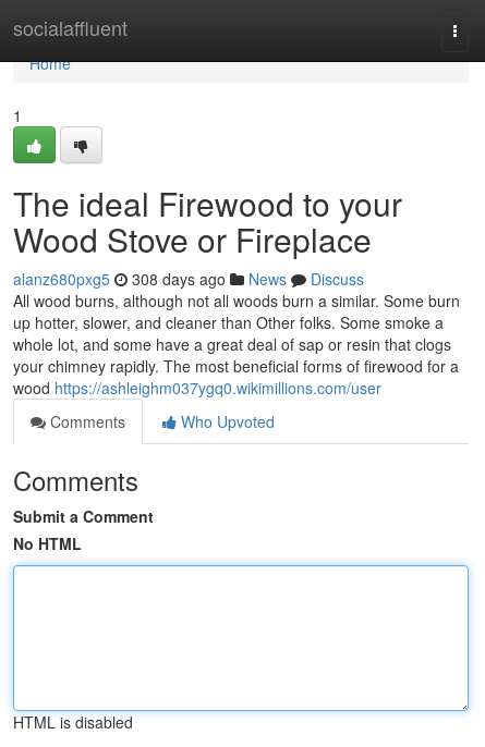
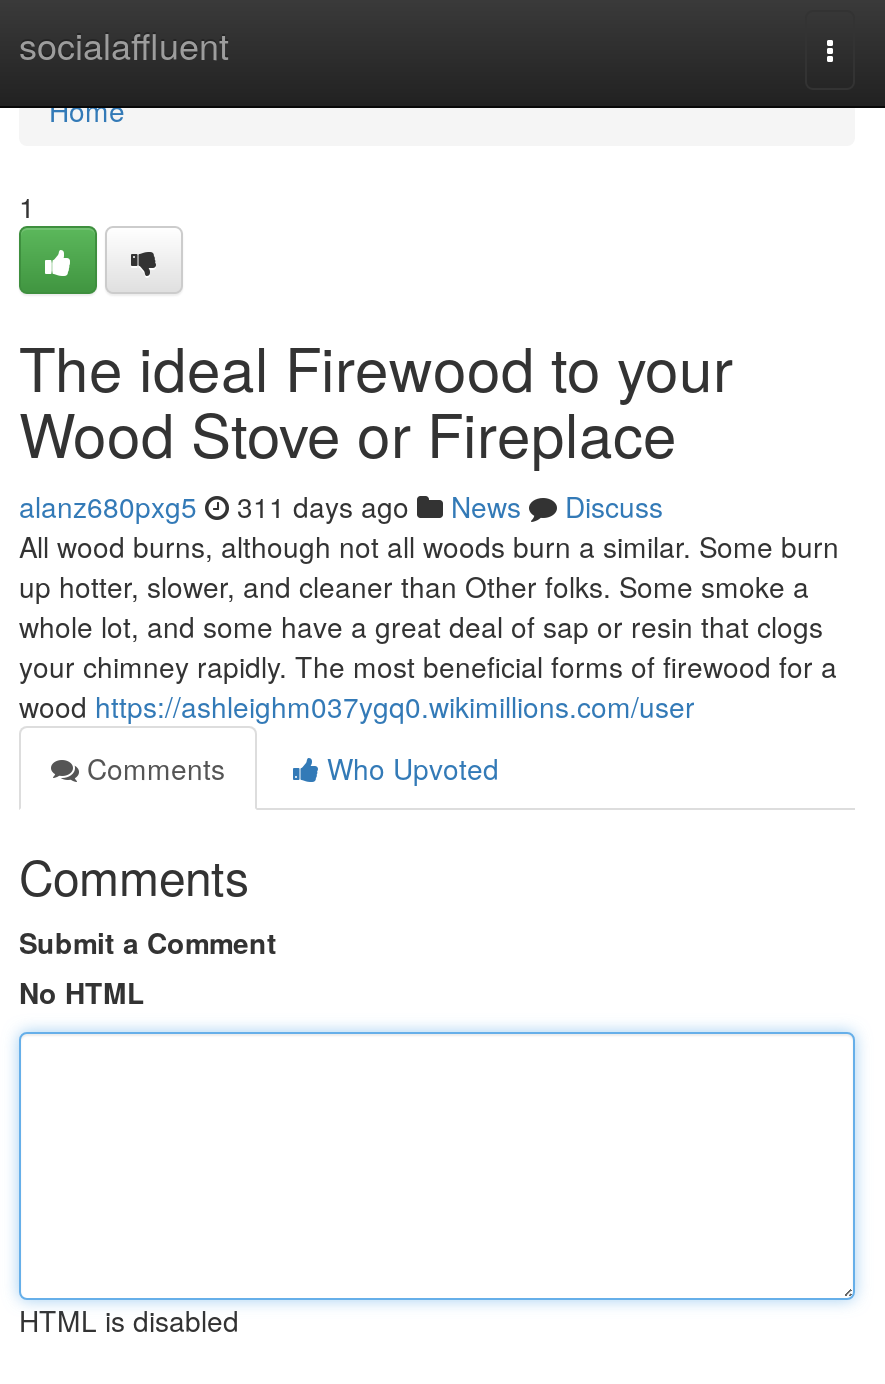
- alanz680pxg5 308 days ago News Discuss
+ alanz680pxg5 311 days ago News Discuss
